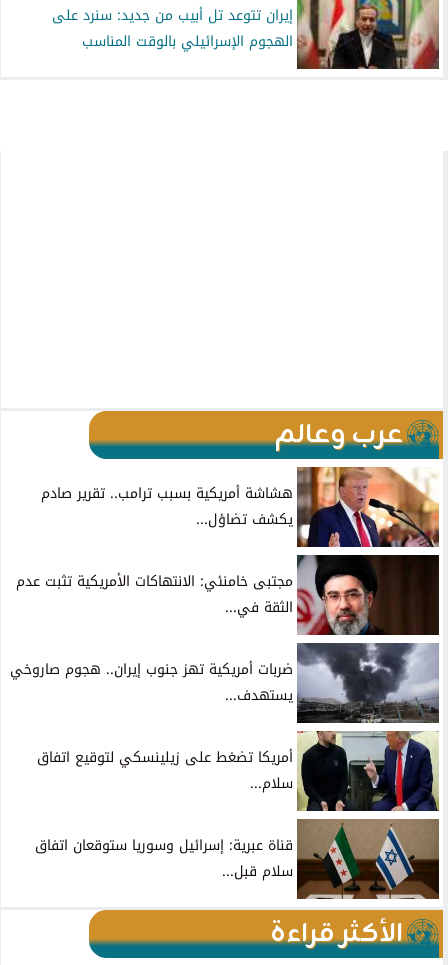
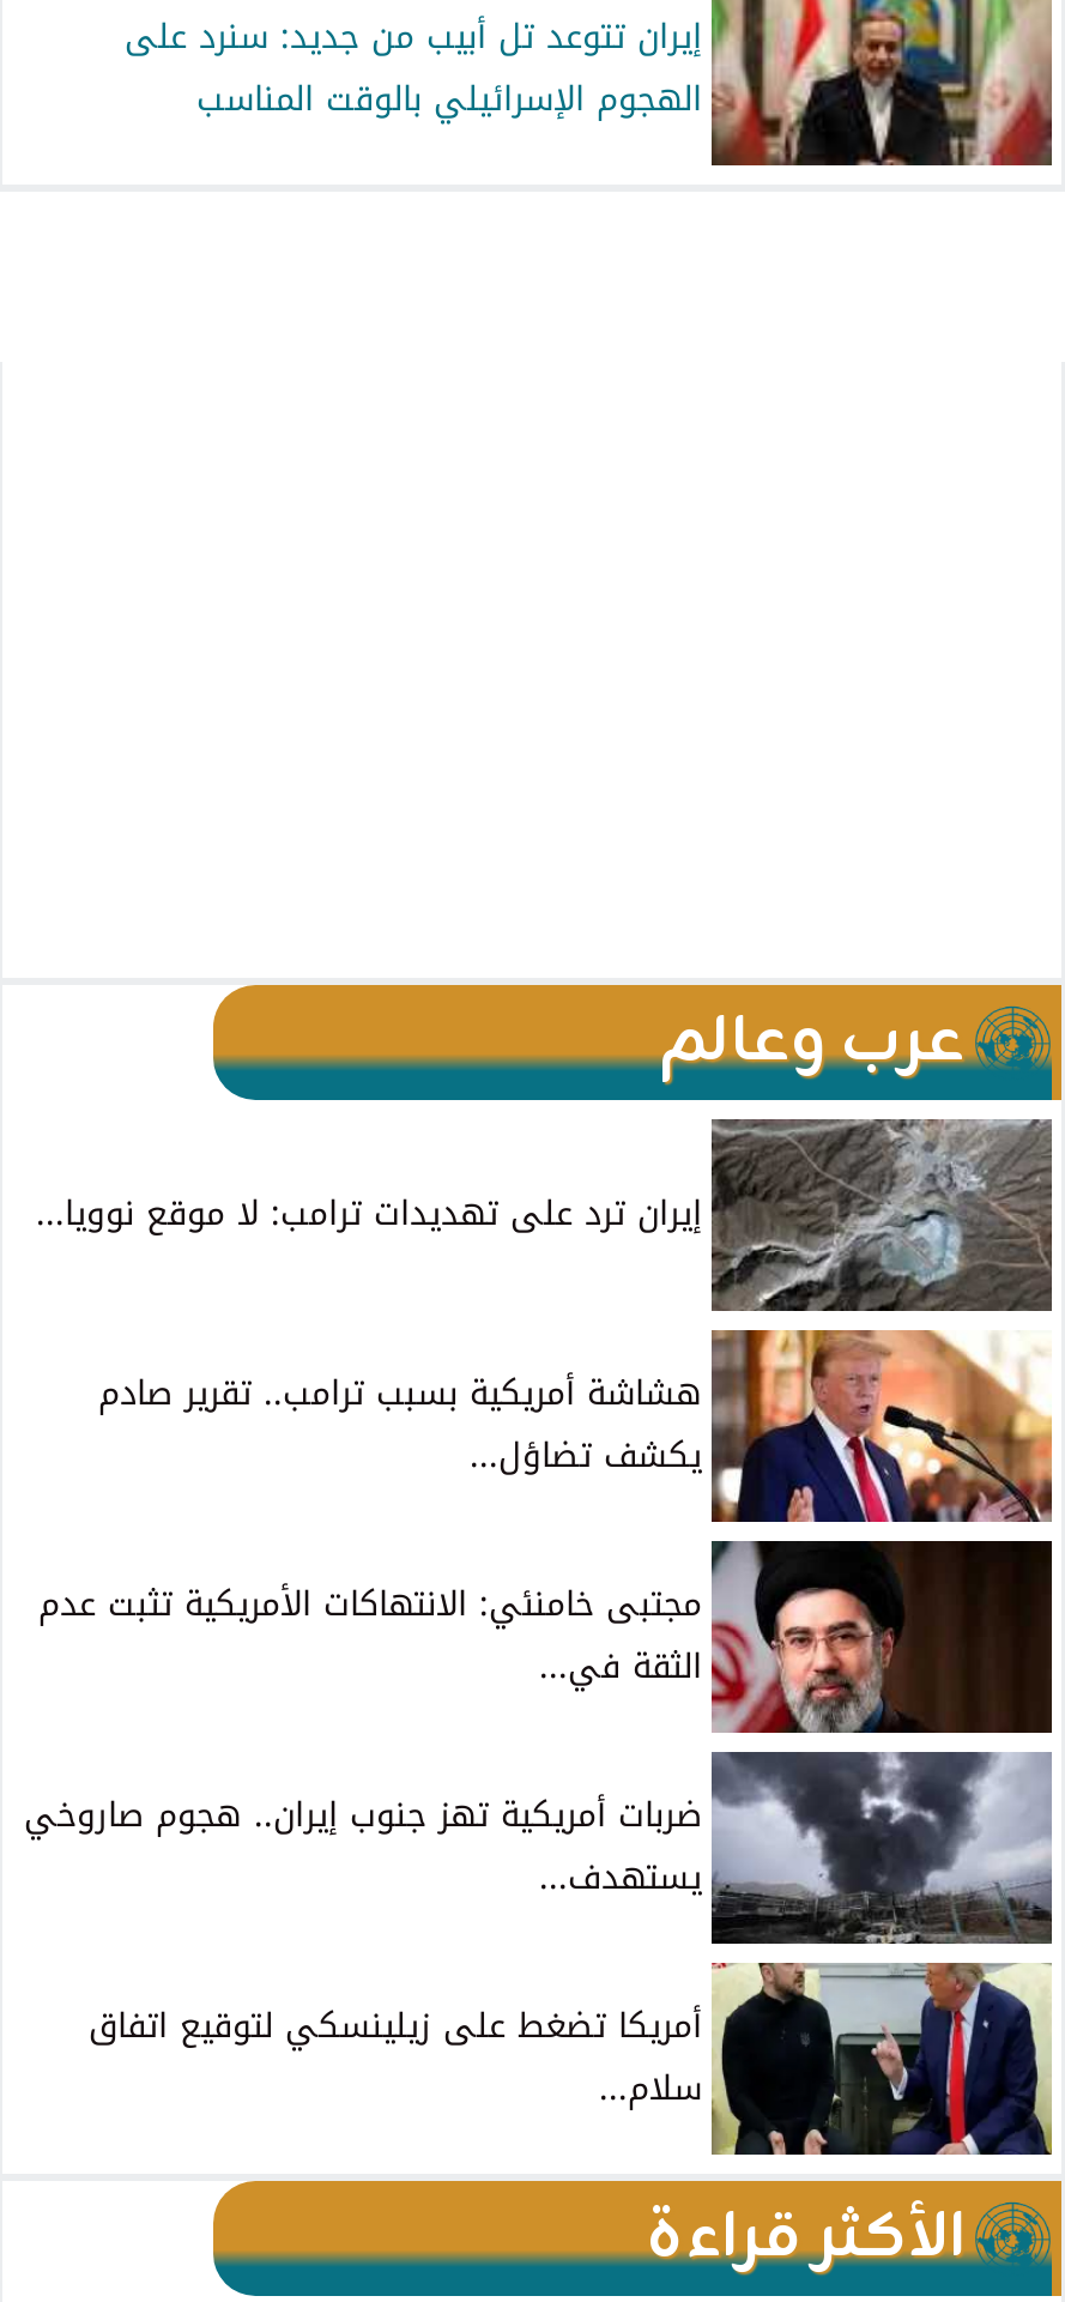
+ [image]
+ إيران ترد على تهديدات ترامب: لا موقع نوويا...

moved down: هشاشة أمريكية بسبب ترامب.. تقرير صادم | يكشف تضاؤل... | مجتبى خامنئي: الانتهاكات الأمريكية تثبت عدم | الثقة في... | ضربات أمريكية تهز جنوب إيران.. هجوم صاروخي | يستهدف... | أمريكا تضغط على زيلينسكي لتوقيع اتفاق | سلام...

- [image]
- قناة عبرية: إسرائيل وسوريا ستوقعان اتفاق
- سلام قبل...
